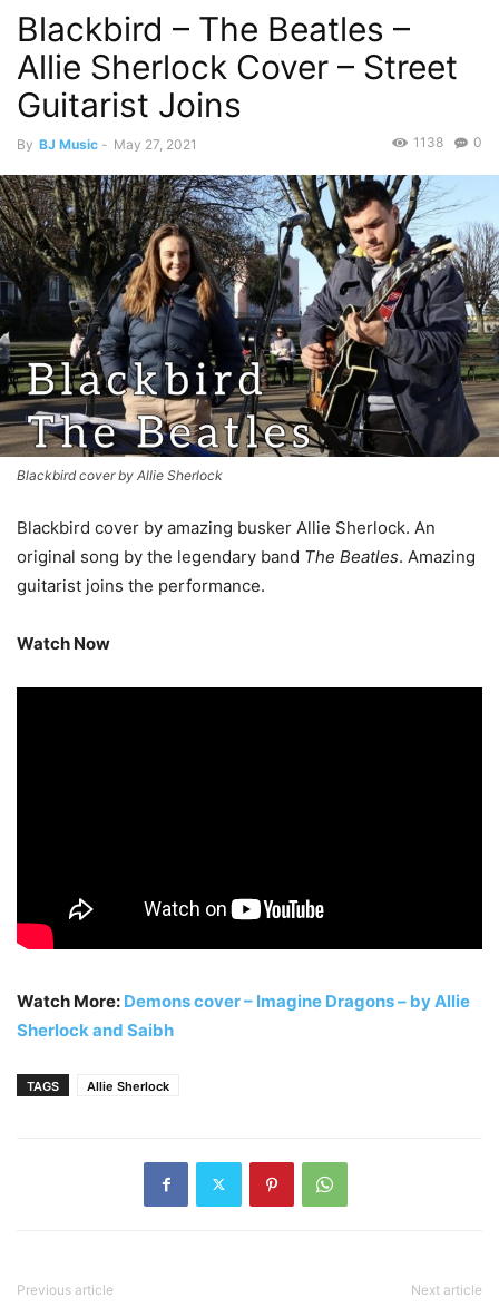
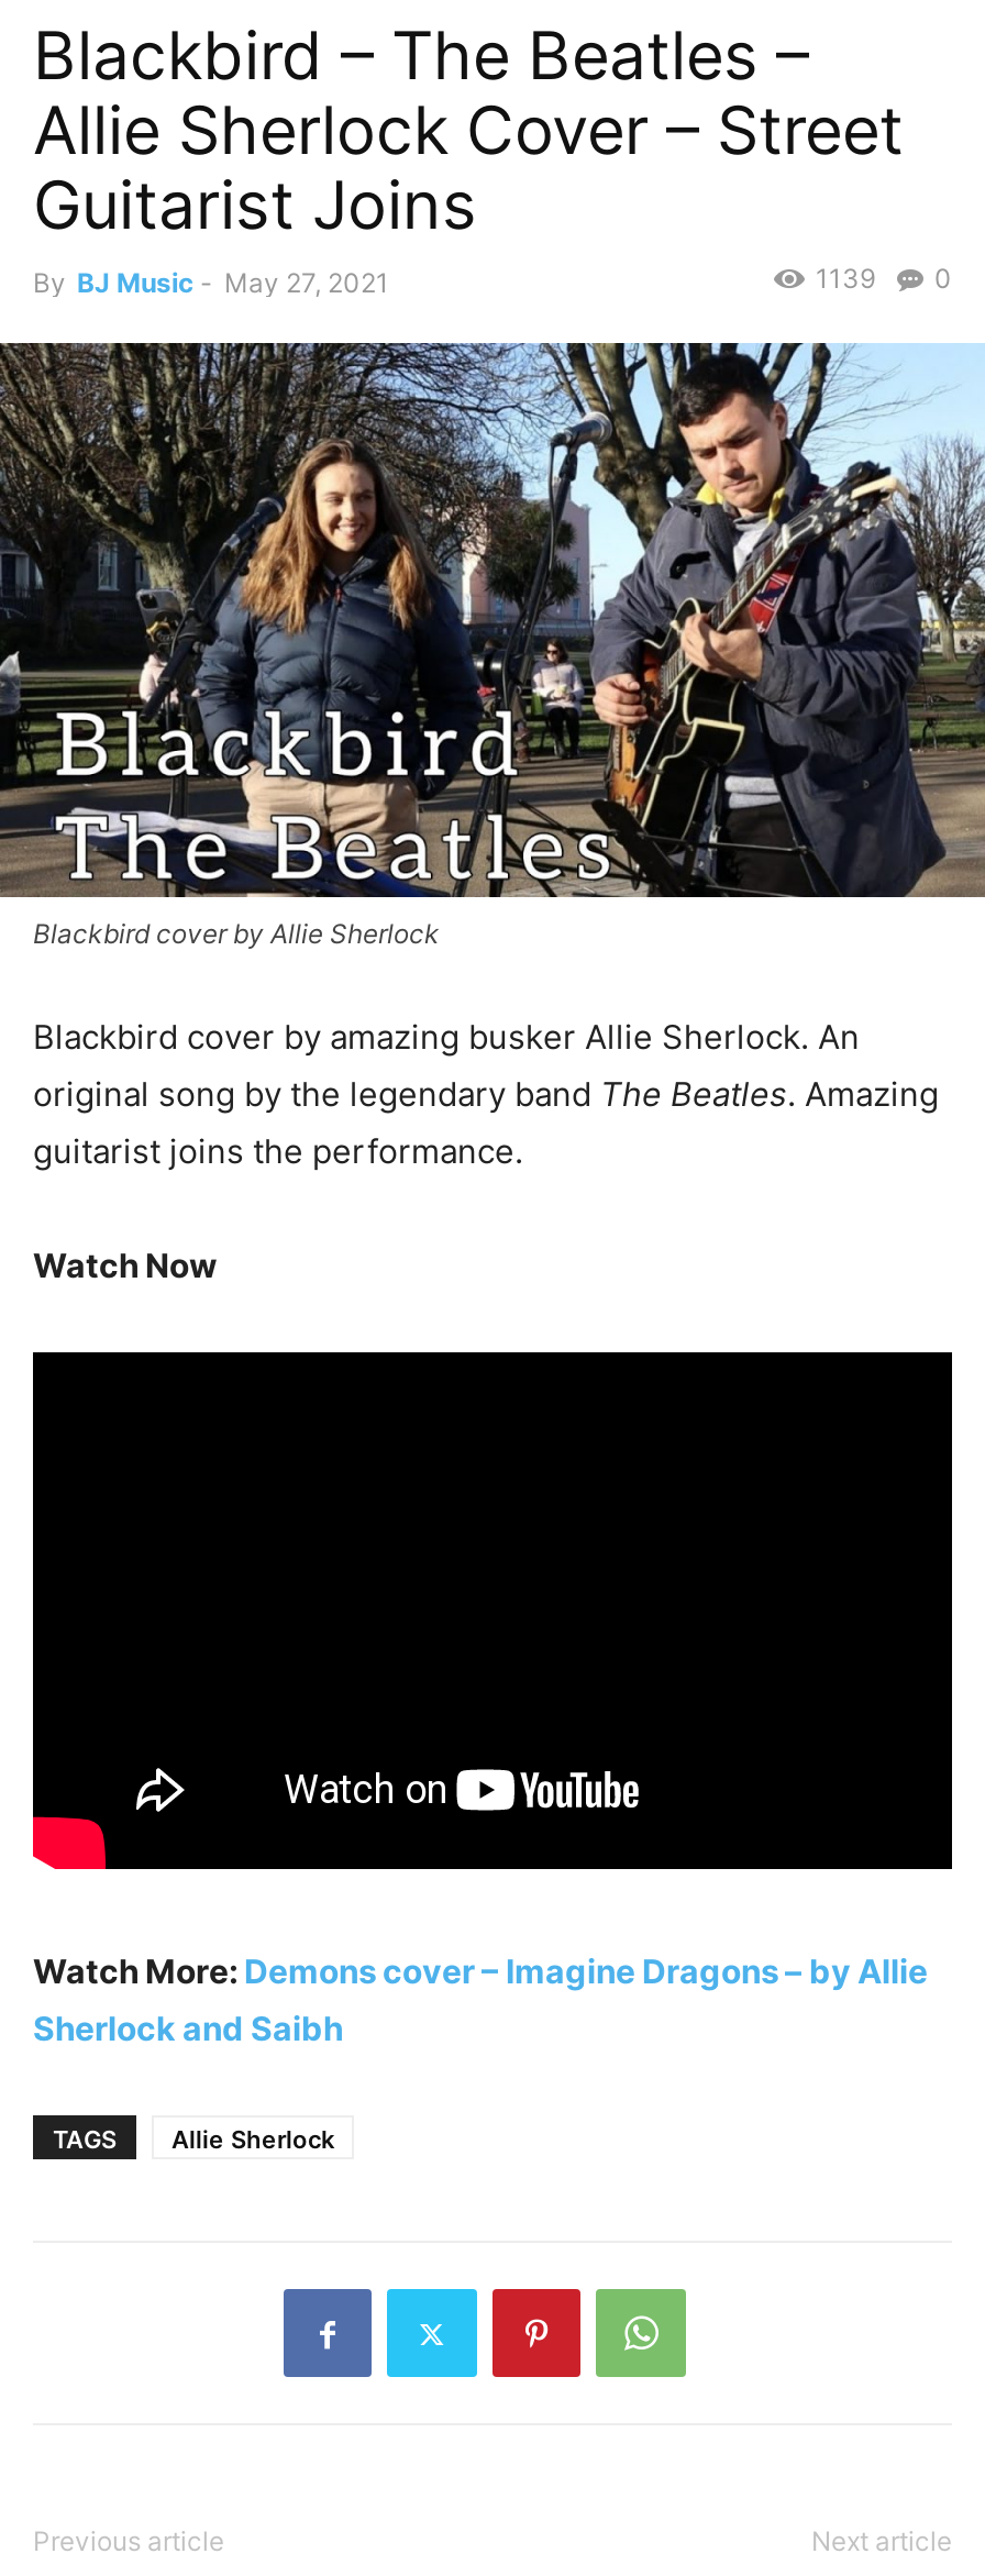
- 1138 0
+ 1139 0
